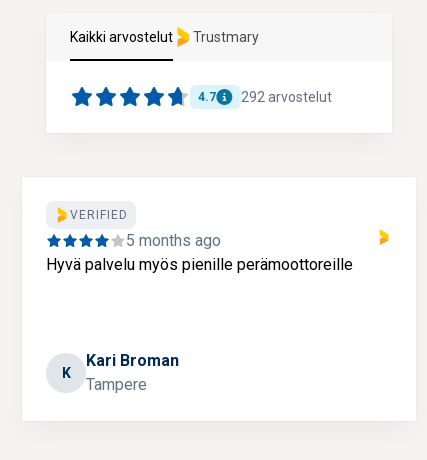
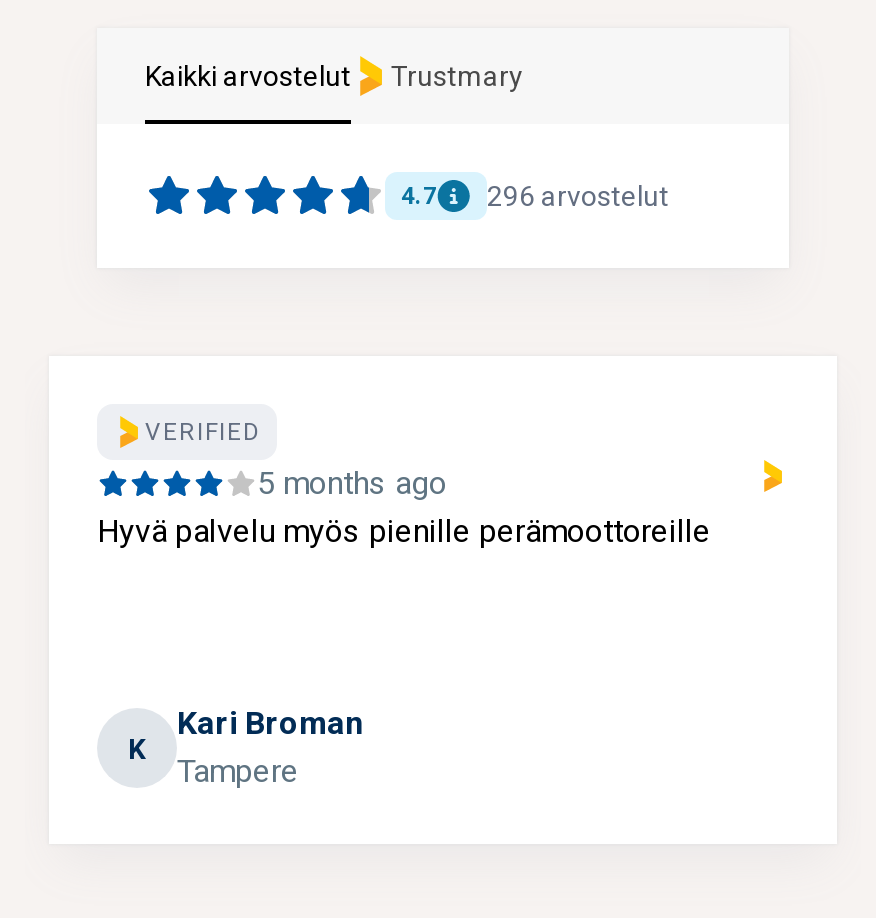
- 4.7 292 arvostelut
+ 4.7 296 arvostelut
